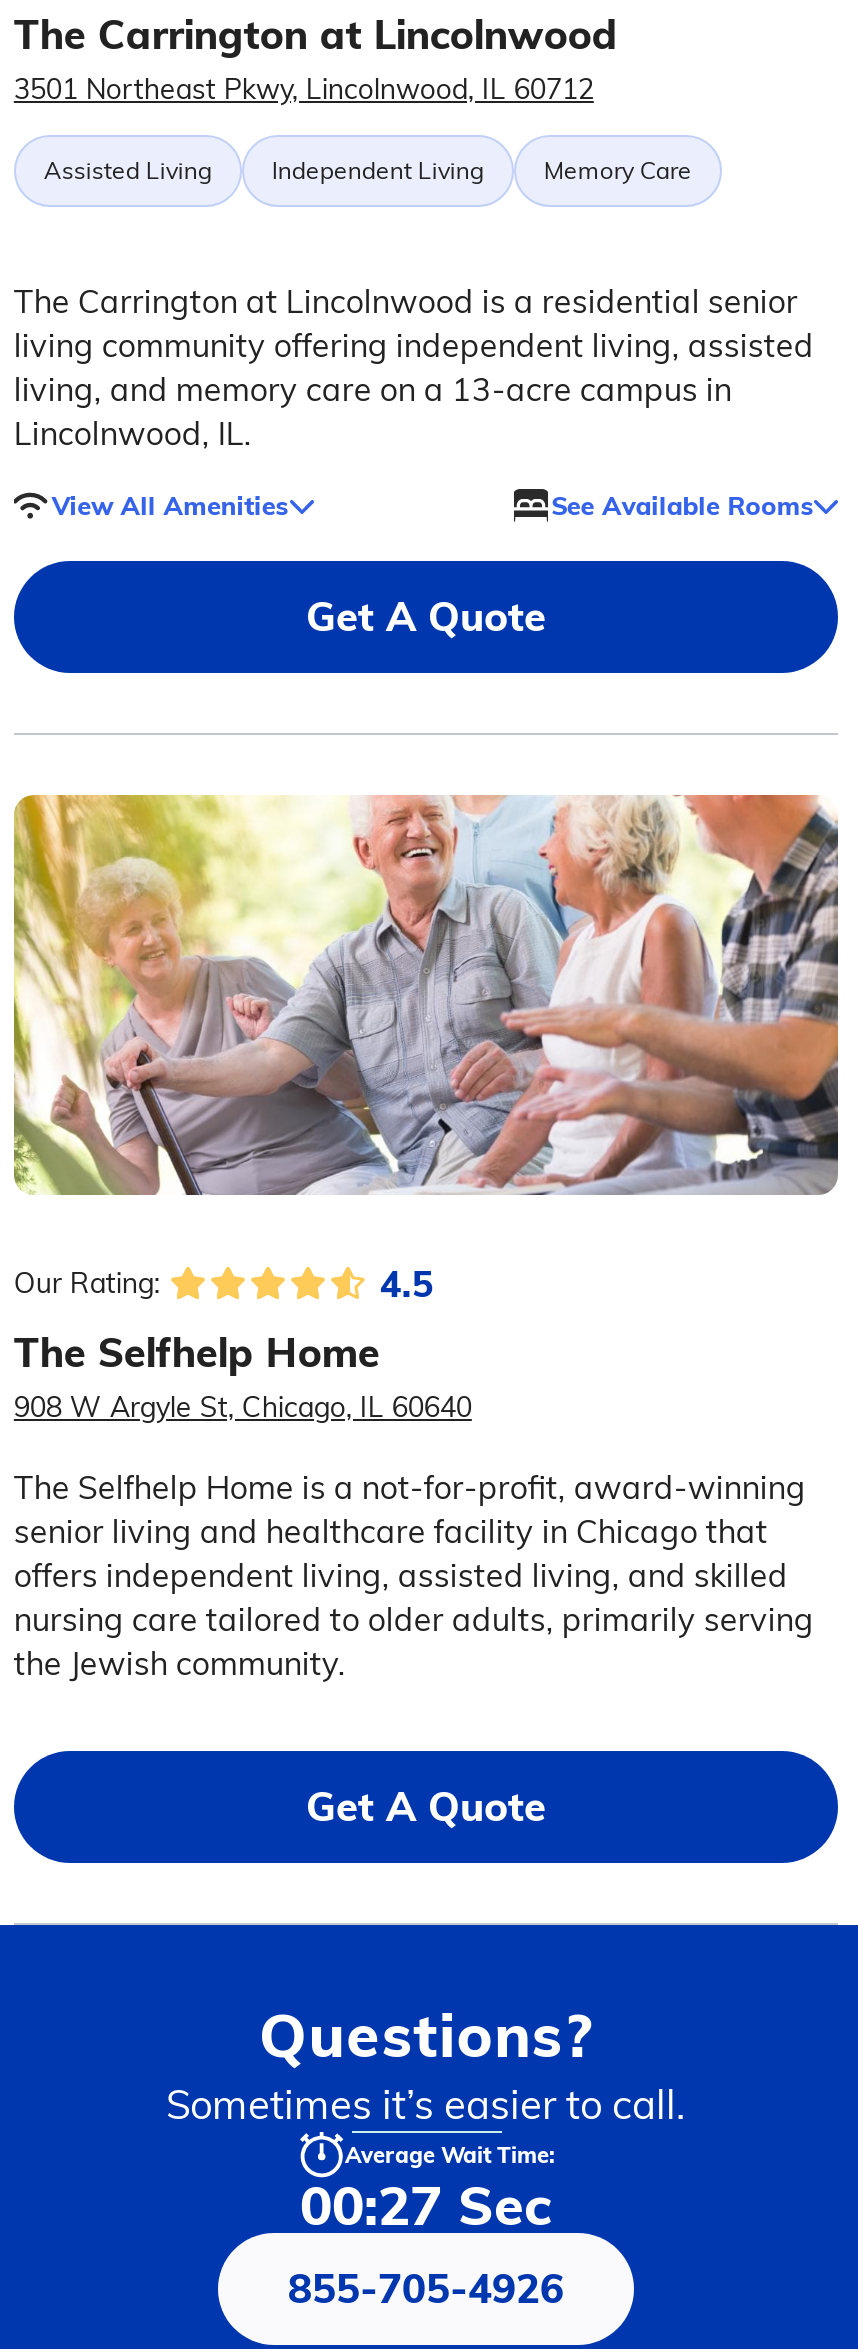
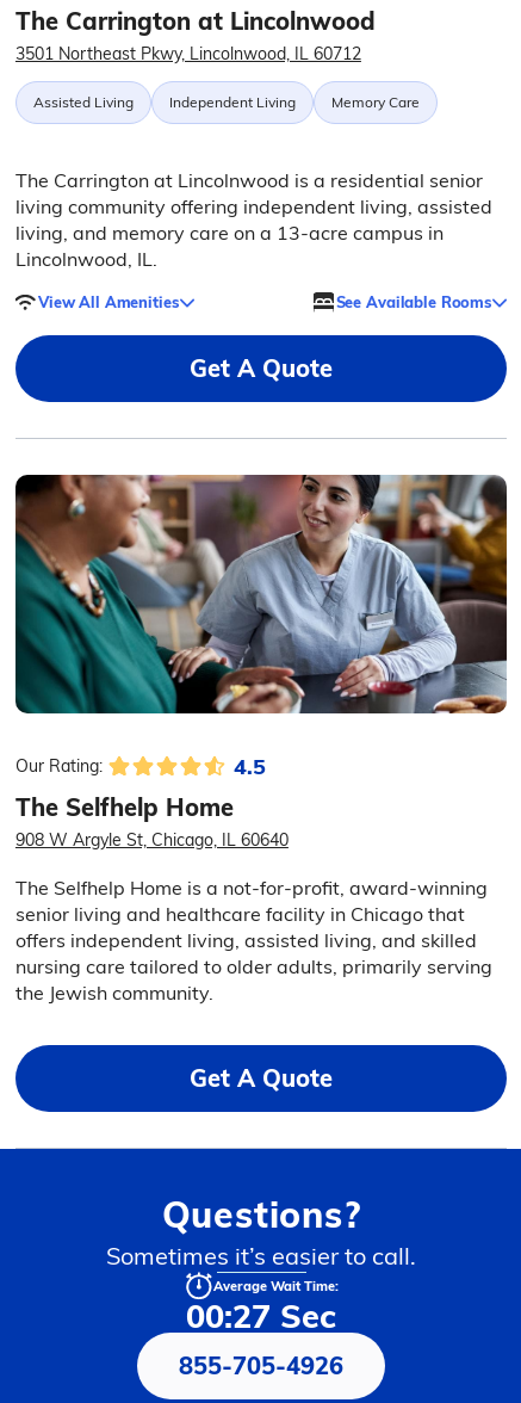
- [image]
+ [image]
